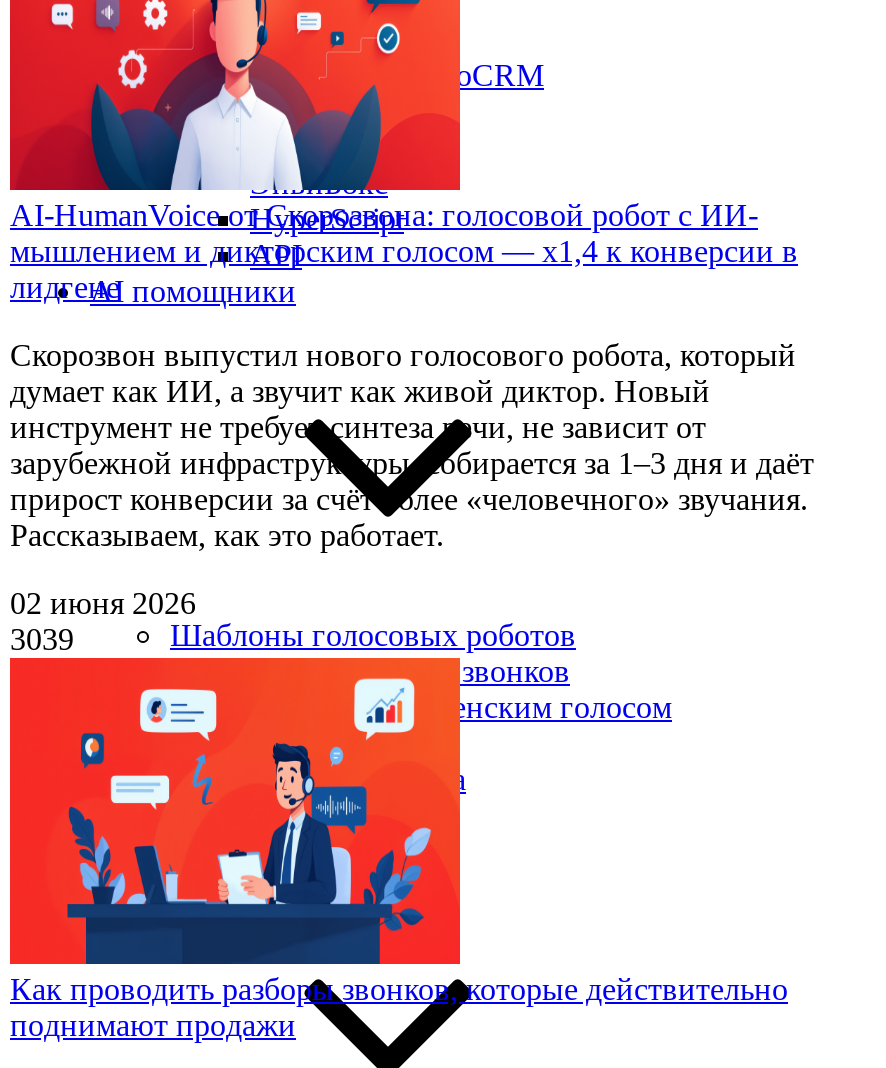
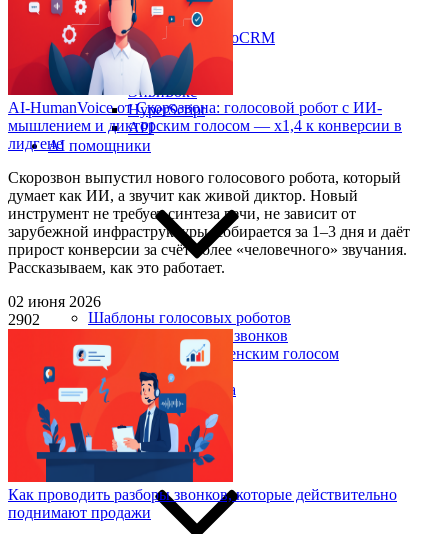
- 3039
+ 2902
